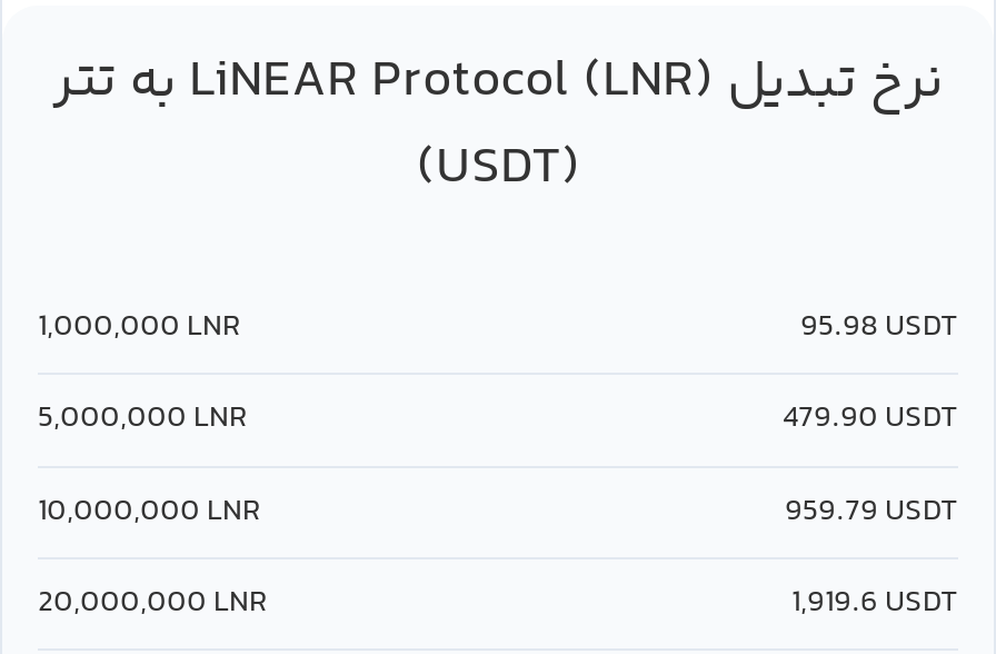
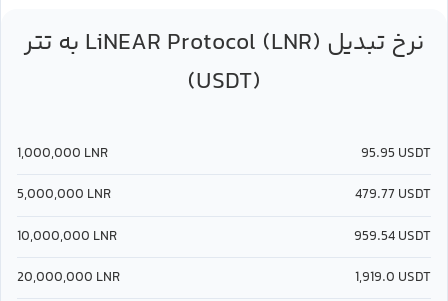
- 95.98 USDT
+ 95.95 USDT

- 479.90 USDT
+ 479.77 USDT

- 959.79 USDT
+ 959.54 USDT

- 1,919.6 USDT
+ 1,919.0 USDT
